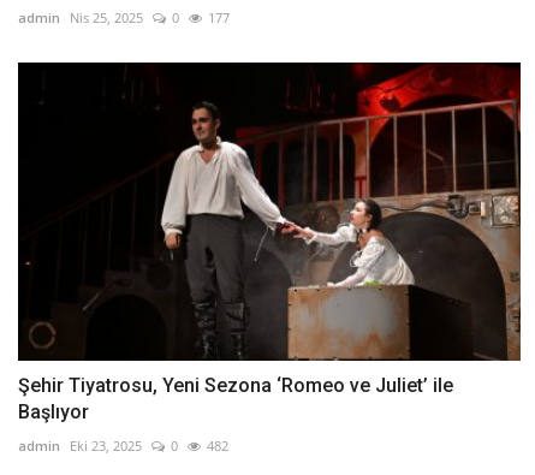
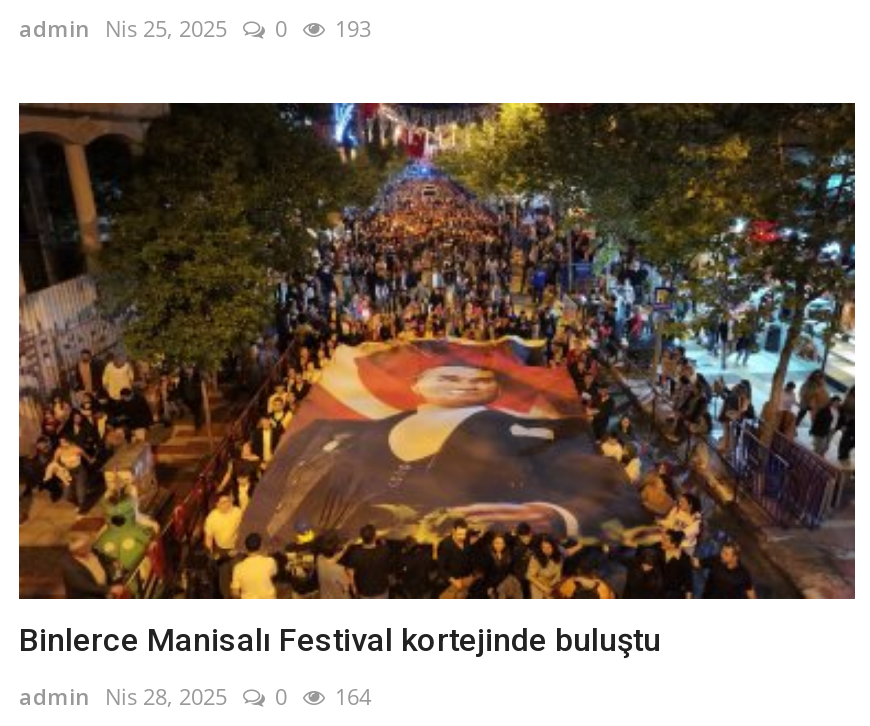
- admin Nis 25, 2025 0 177
+ admin Nis 25, 2025 0 193

- [image]
- Şehir Tiyatrosu, Yeni Sezona ‘Romeo ve Juliet’ ile
- Başlıyor
+ [image]
+ Binlerce Manisalı Festival kortejinde buluştu

- admin Eki 23, 2025
+ admin Nis 28, 2025

- 482
+ 164
